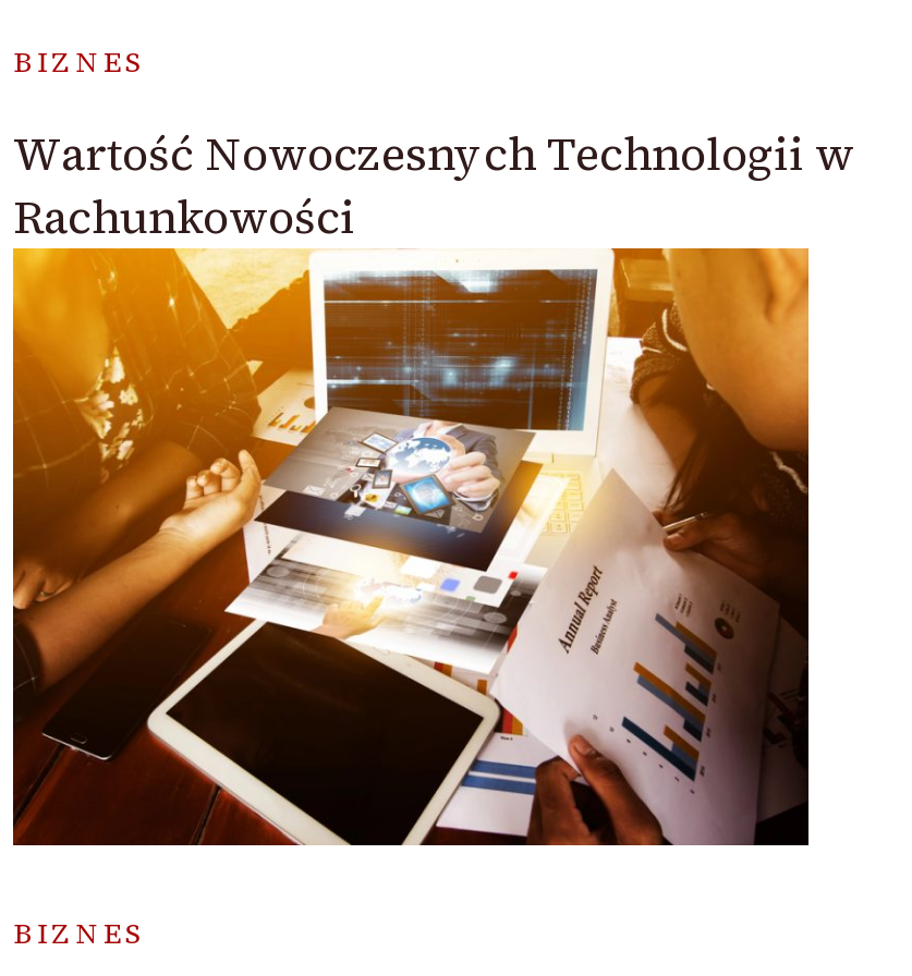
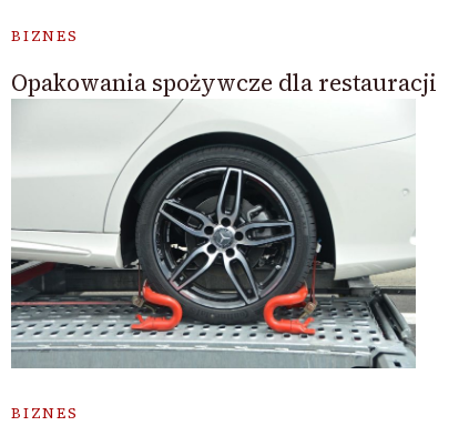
- Wartość Nowoczesnych Technologii w
- Rachunkowości
+ Opakowania spożywcze dla restauracji

- [image]
+ [image]
